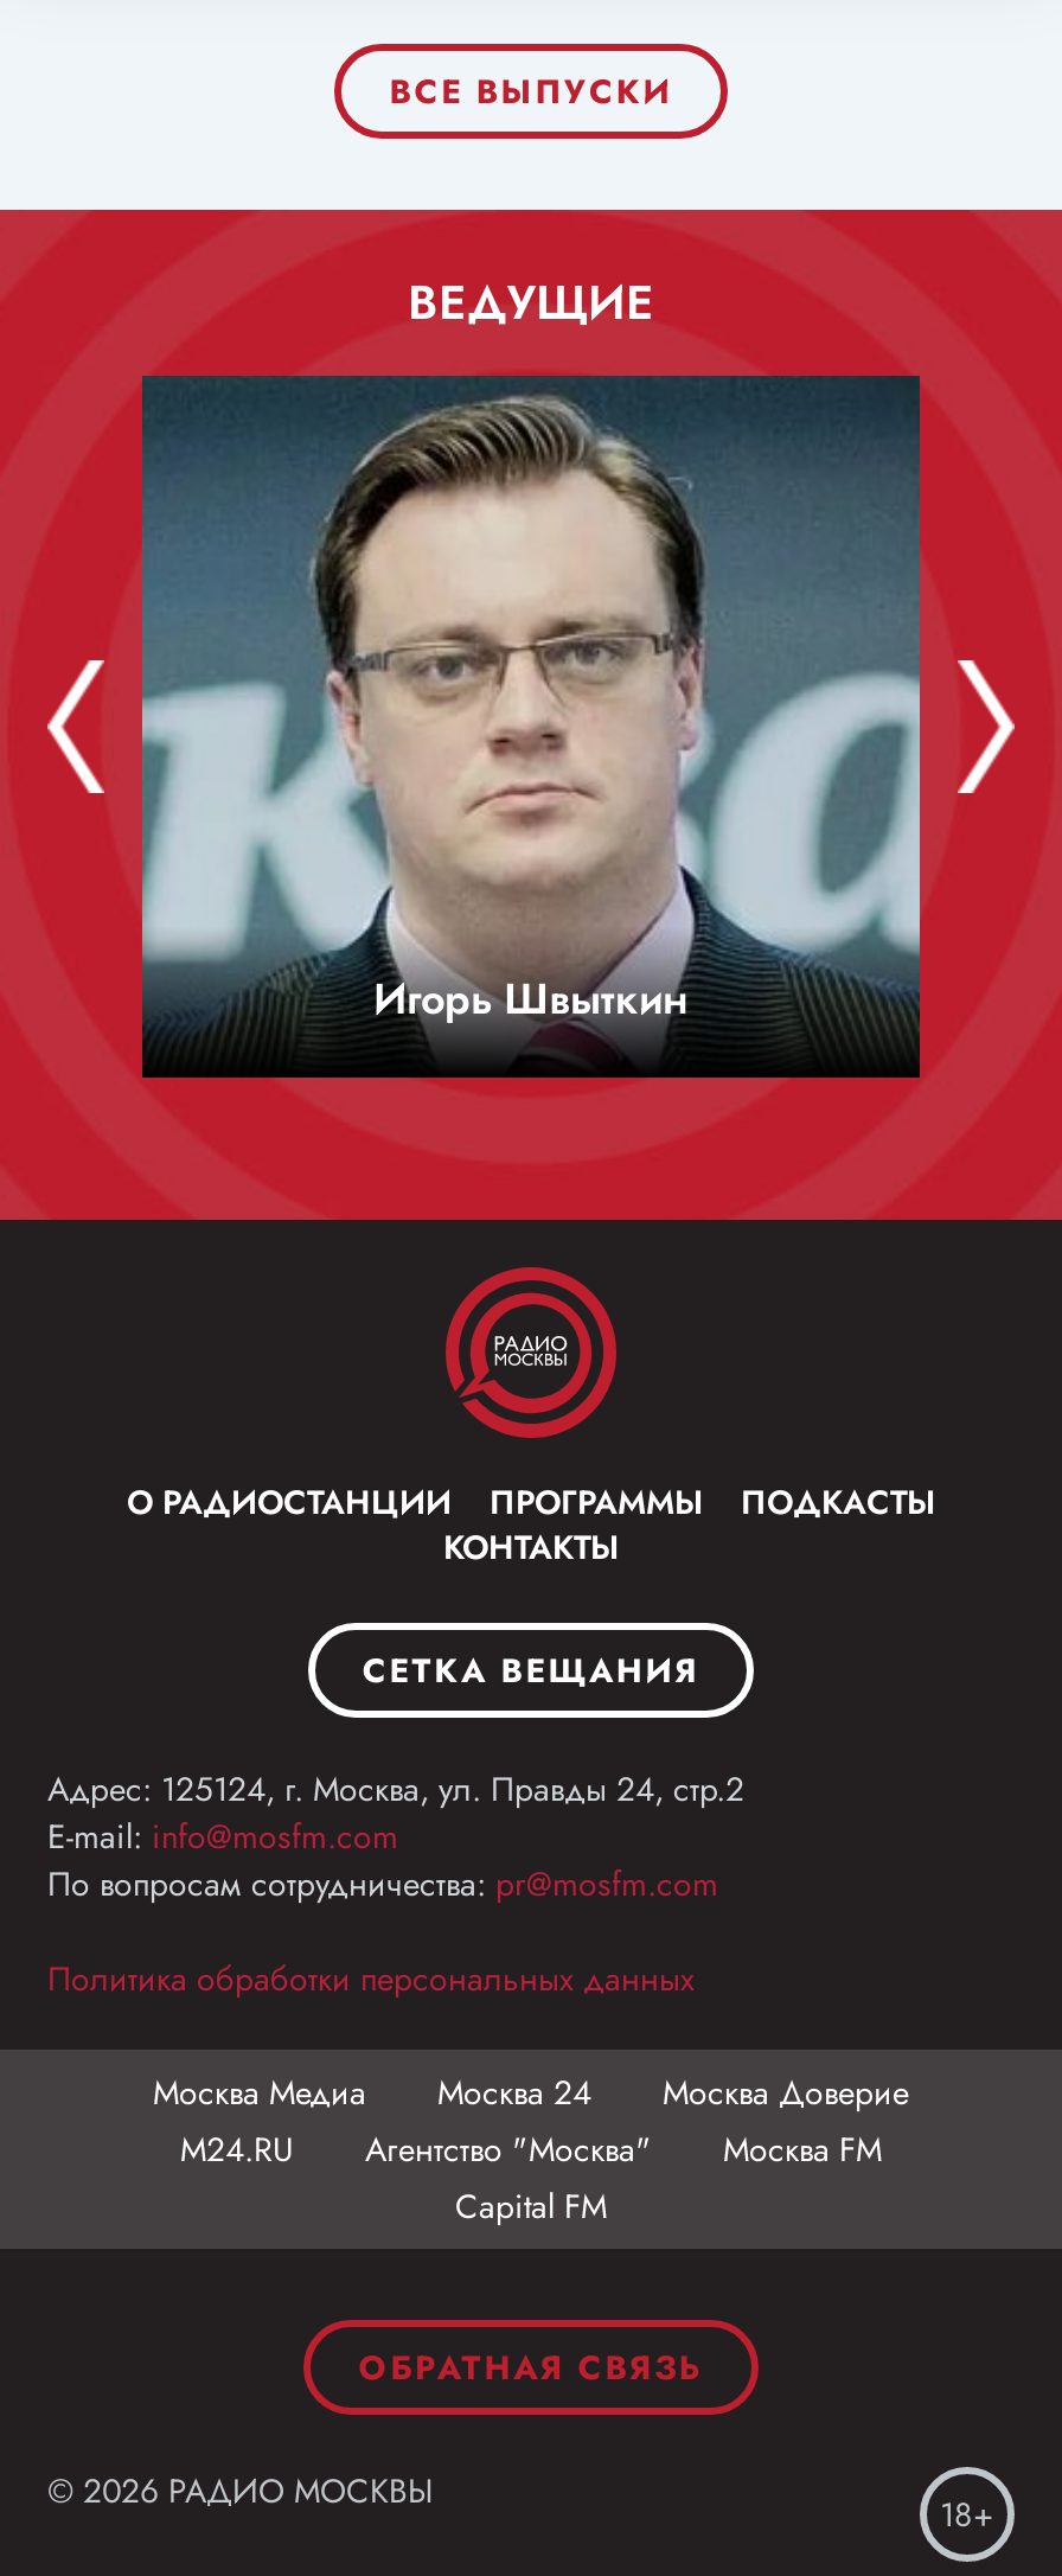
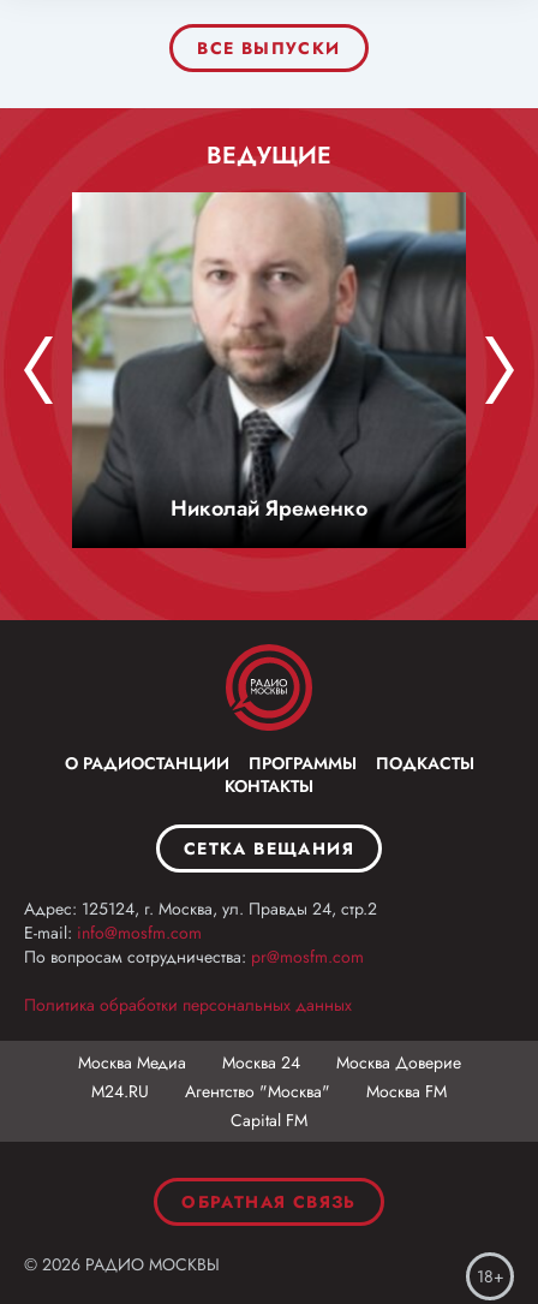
- [image]
- Игорь Швыткин
+ [image]
+ Николай Яременко
